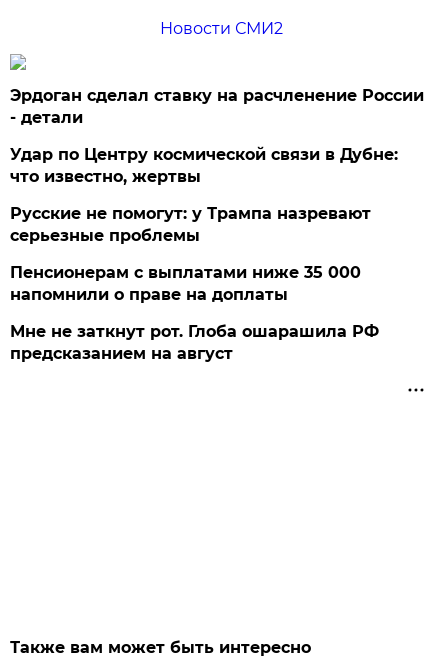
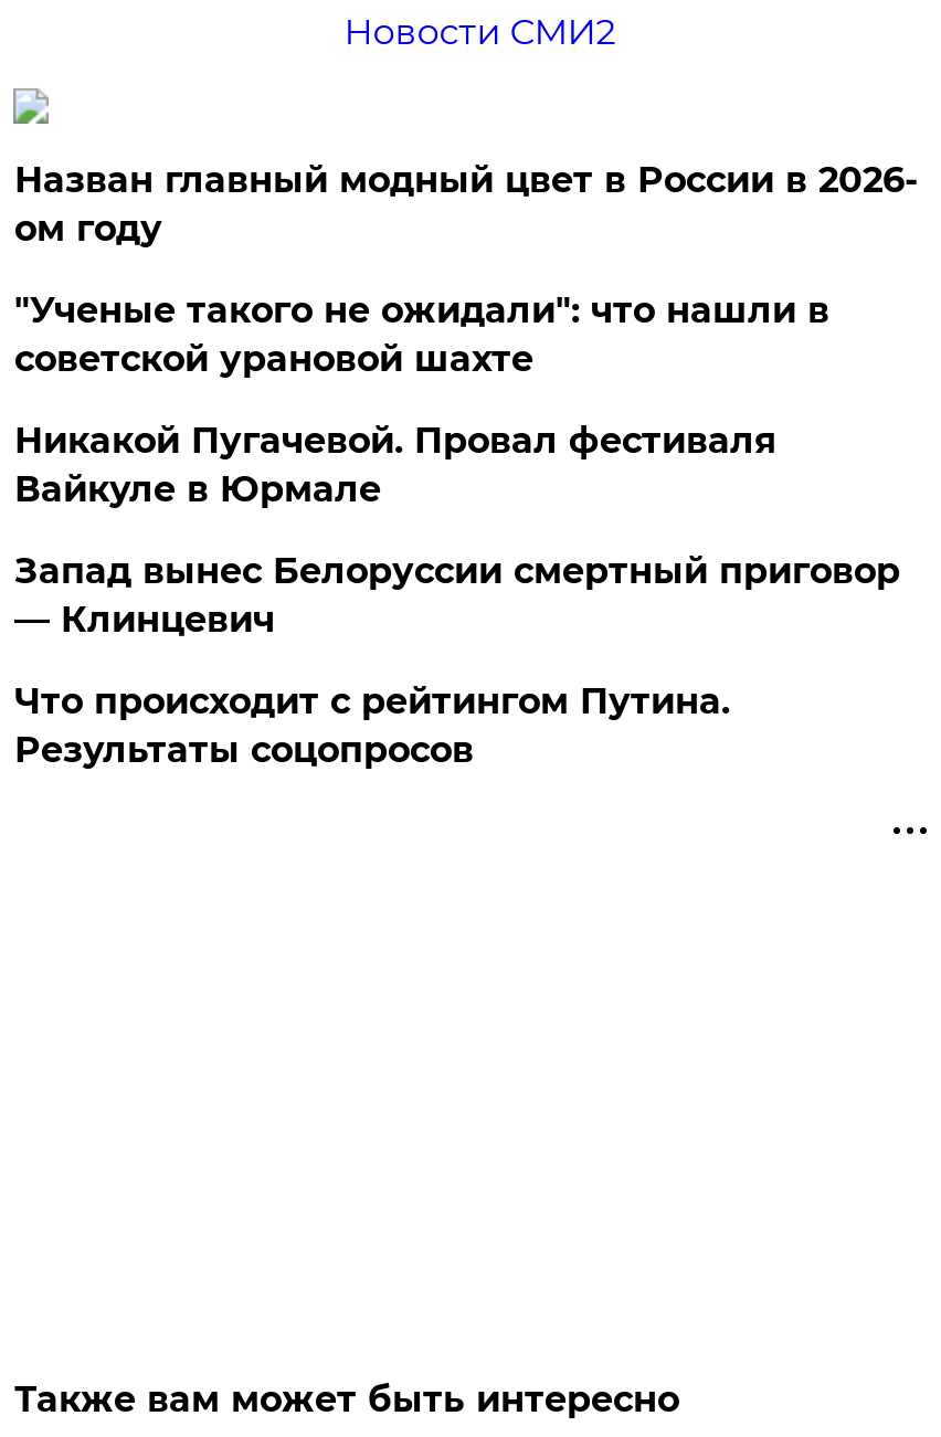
- Эрдоган сделал ставку на расчленение России
- - детали
+ Назван главный модный цвет в России в 2026-
+ ом году

- Удар по Центру космической связи в Дубне:
- что известно, жертвы
+ "Ученые такого не ожидали": что нашли в
+ советской урановой шахте

- Русские не помогут: у Трампа назревают
- серьезные проблемы
+ Никакой Пугачевой. Провал фестиваля
+ Вайкуле в Юрмале

- Пенсионерам с выплатами ниже 35 000
- напомнили о праве на доплаты
+ Запад вынес Белоруссии смертный приговор
+ — Клинцевич

- Мне не заткнут рот. Глоба ошарашила РФ
- предсказанием на август
+ Что происходит с рейтингом Путина.
+ Результаты соцопросов
